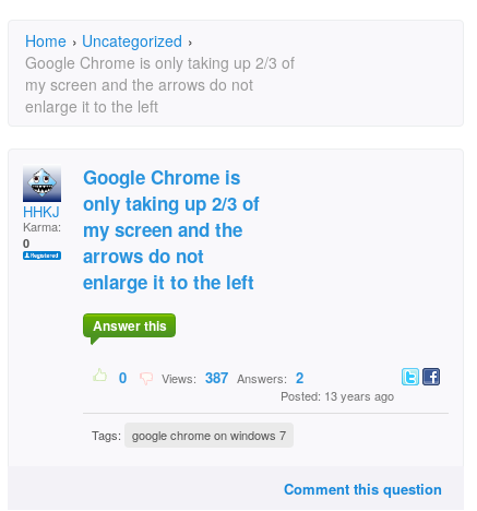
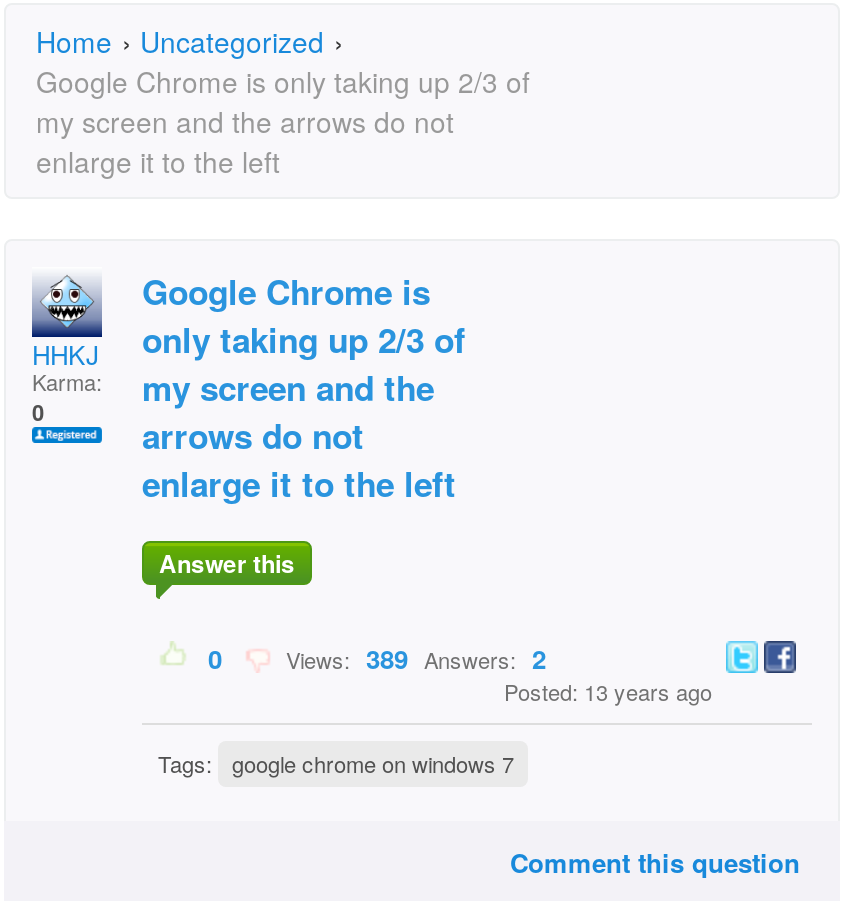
- Views: 387 Answers: 2
+ Views: 389 Answers: 2
